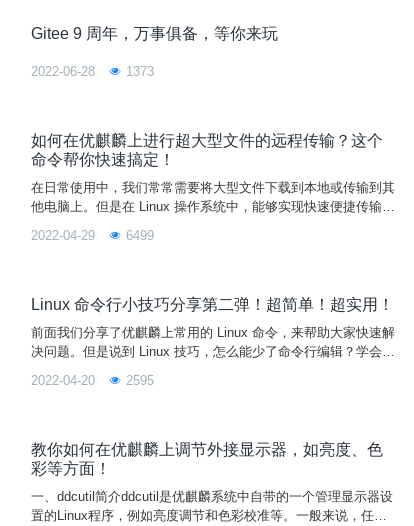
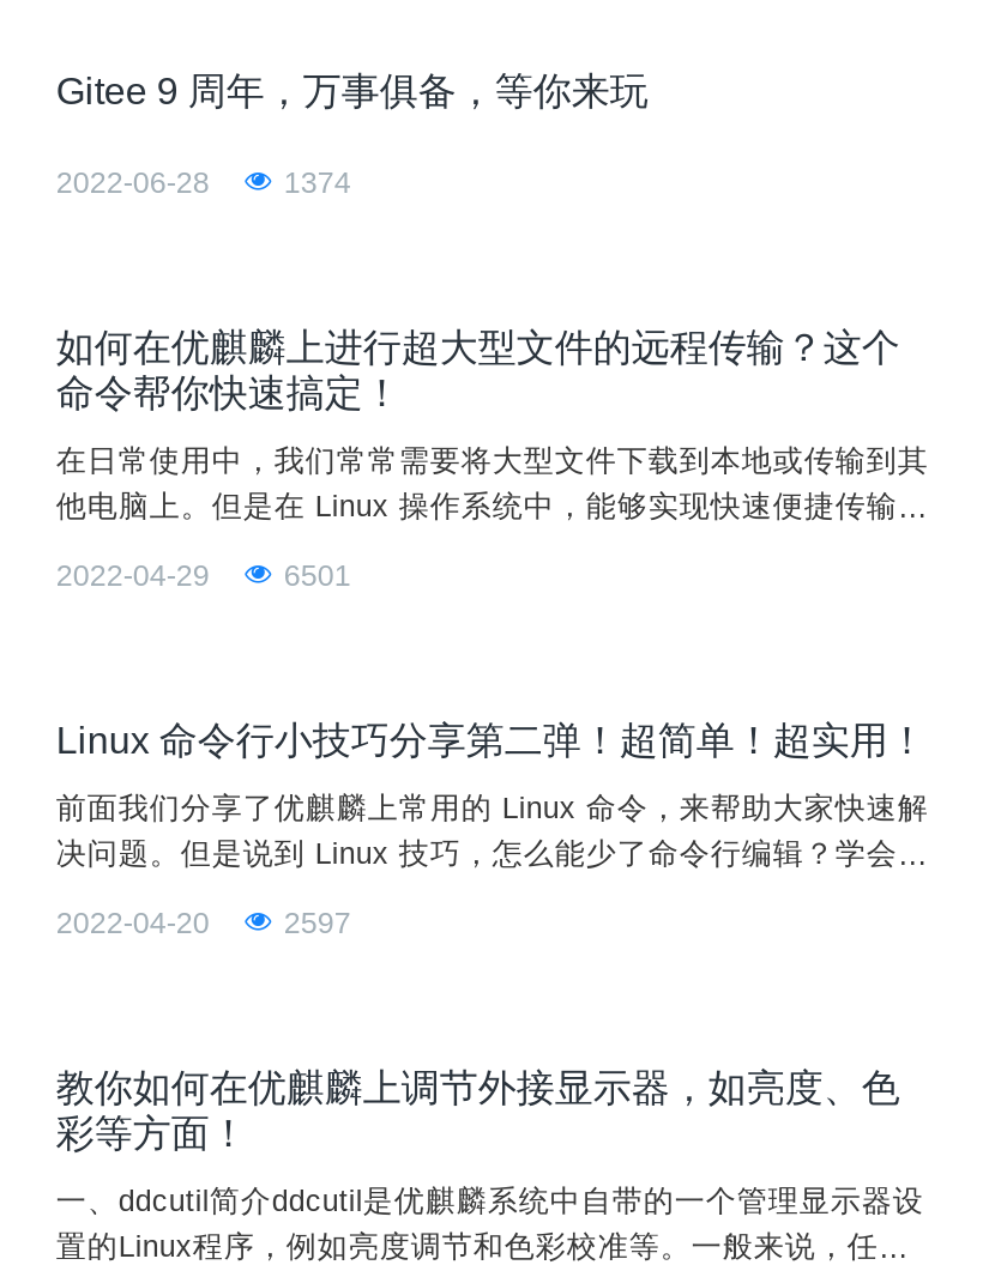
- 1373
+ 1374

- 6499
+ 6501

- 2595
+ 2597
